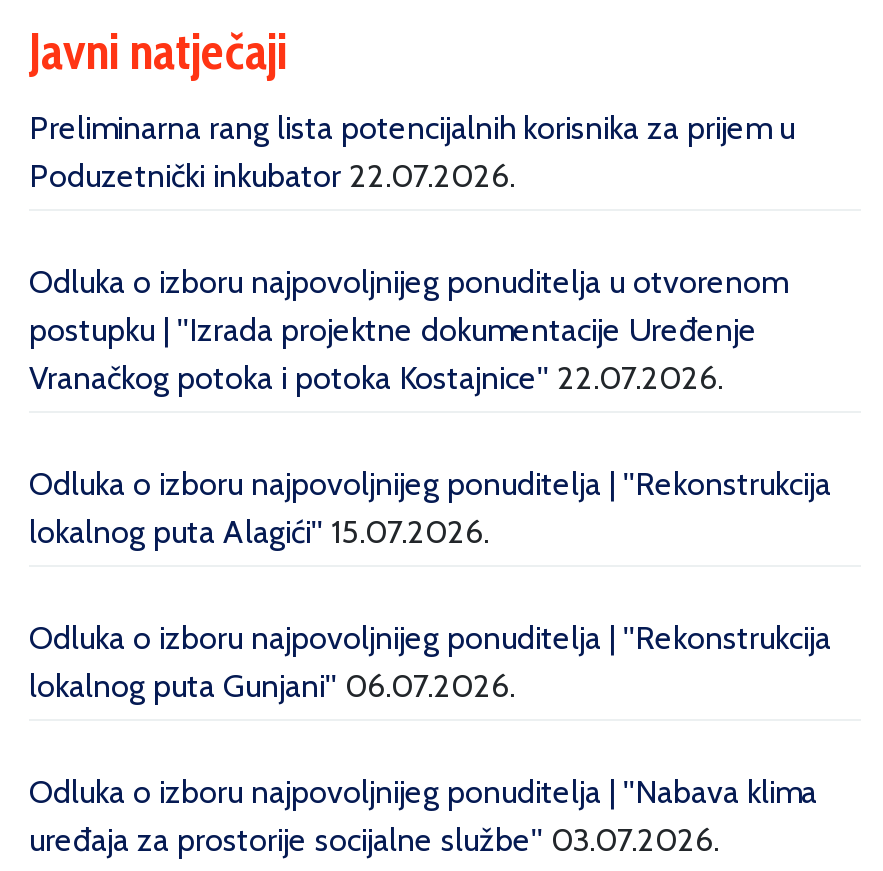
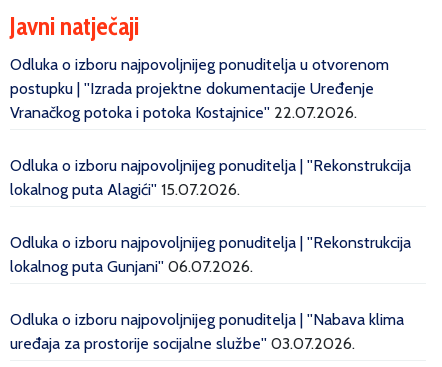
- Preliminarna rang lista potencijalnih korisnika za prijem u
- Poduzetnički inkubator 22.07.2026.
